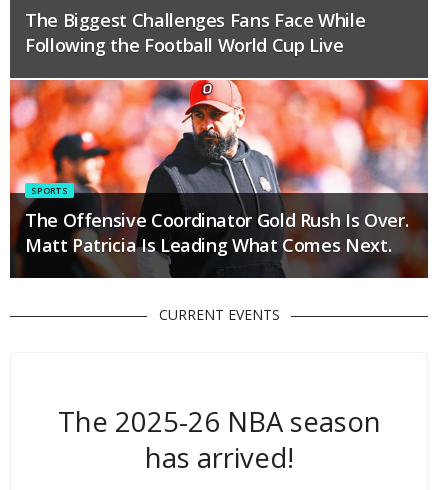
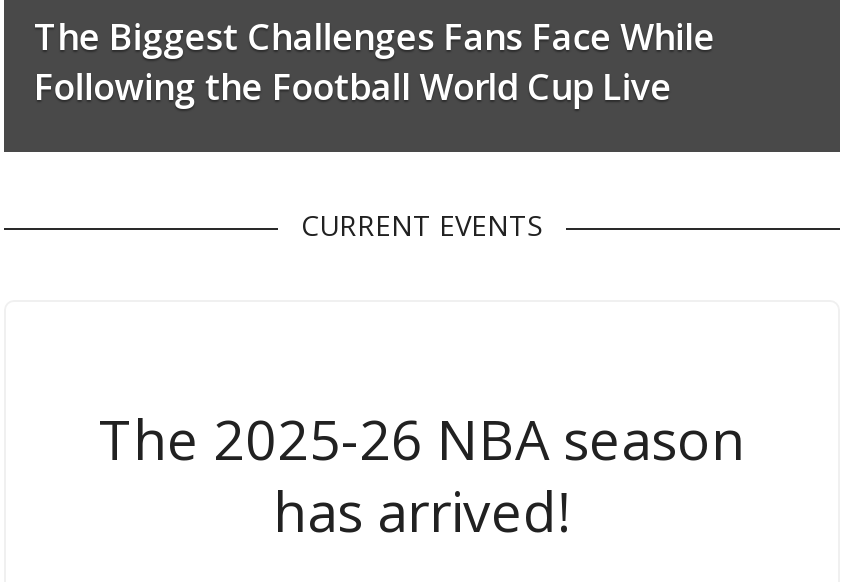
- [image]
- SPORTS
- The Offensive Coordinator Gold Rush Is Over.
- Matt Patricia Is Leading What Comes Next.
